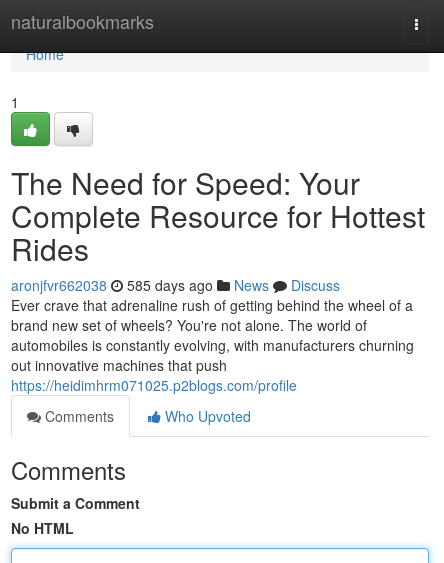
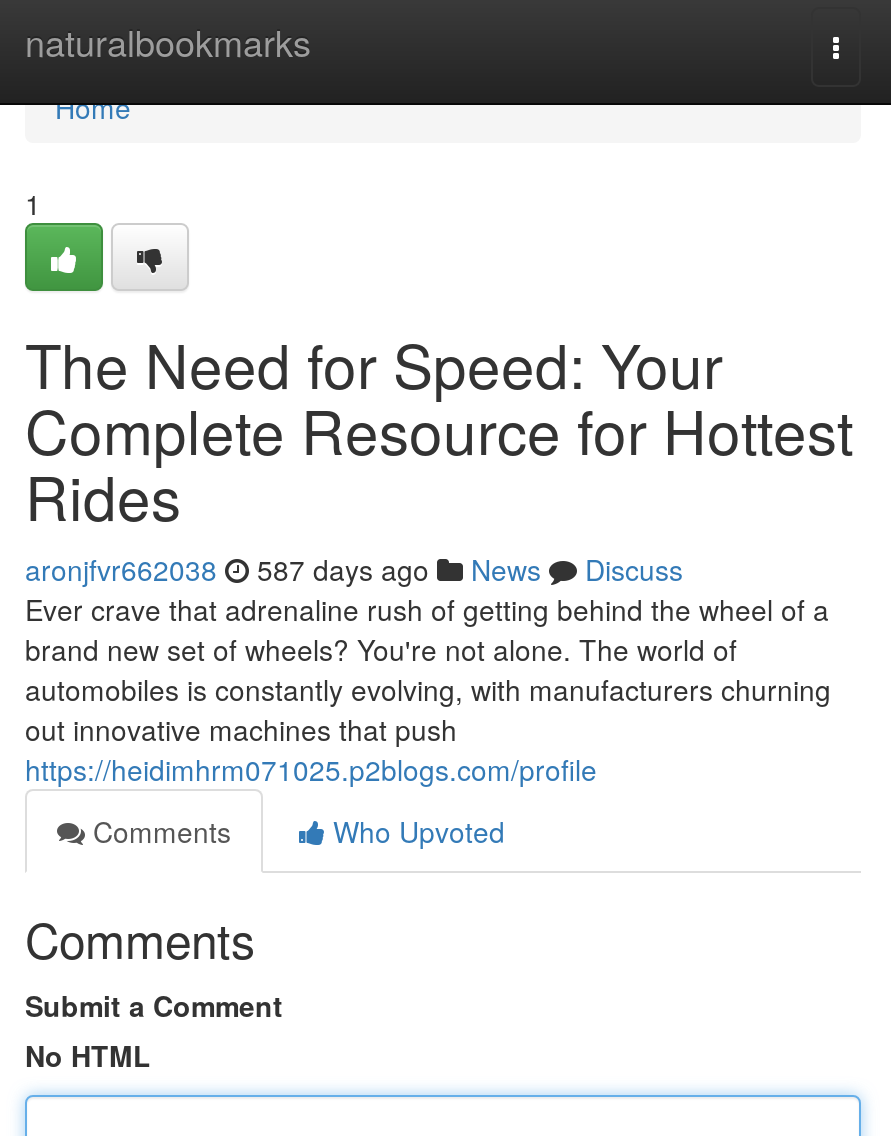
- aronjfvr662038 585 days ago News Discuss
+ aronjfvr662038 587 days ago News Discuss
